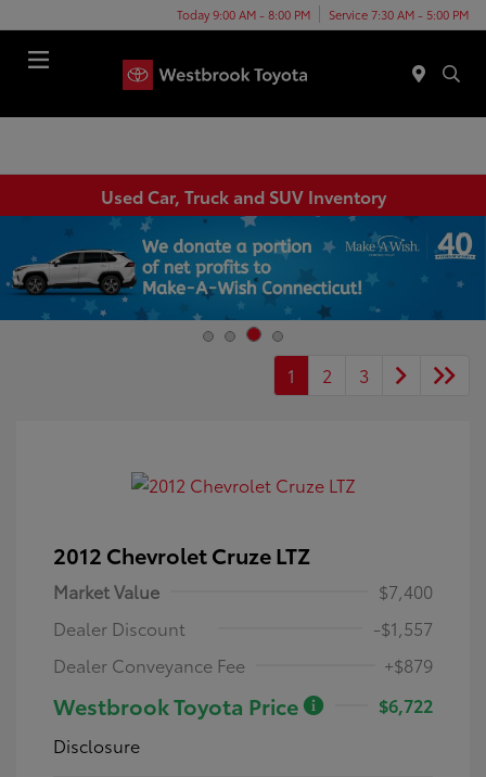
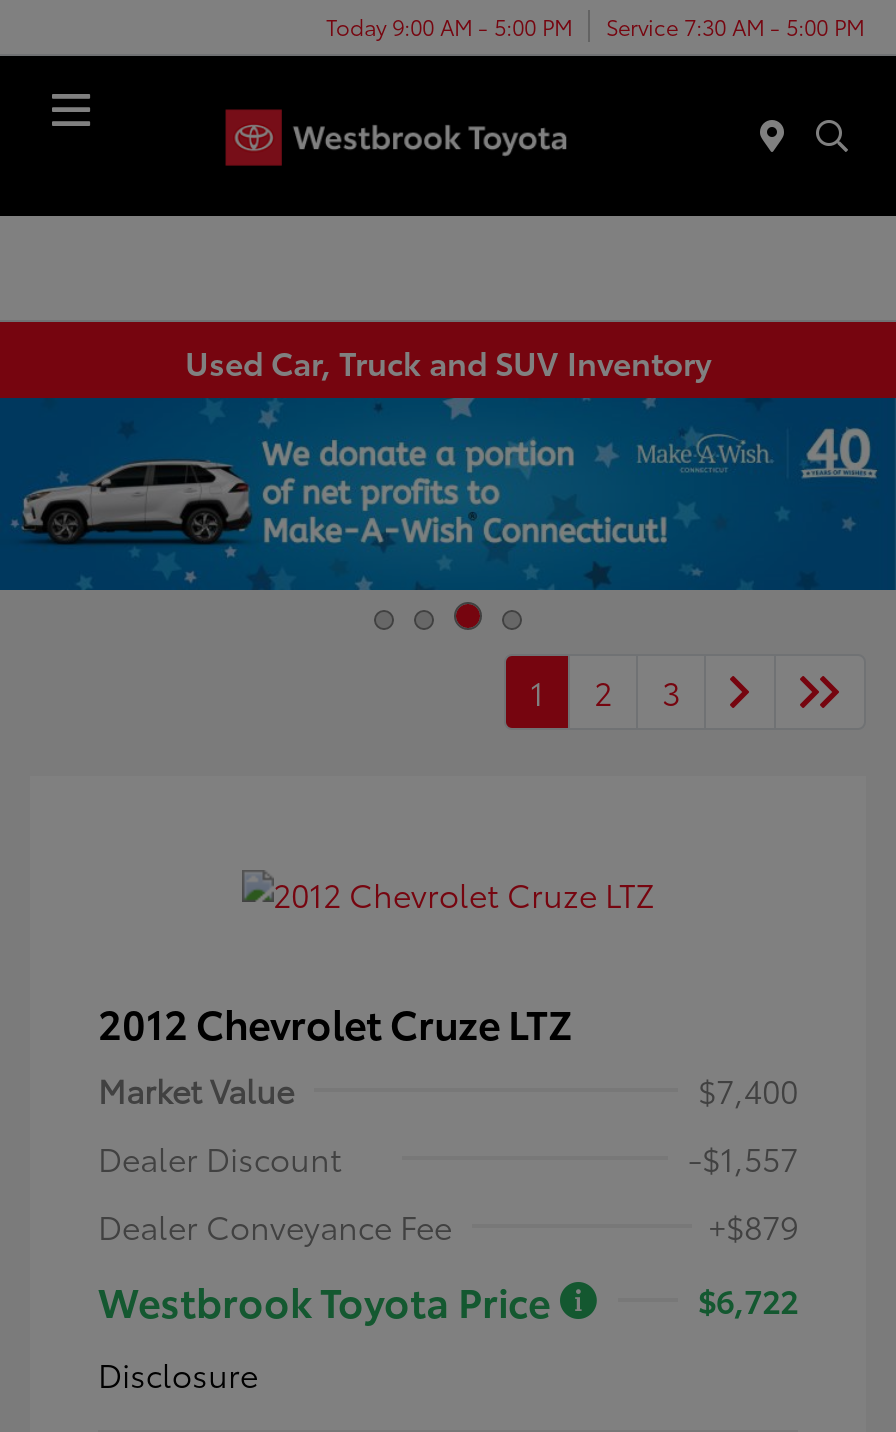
- Today 9:00 AM - 8:00 PM Service 7:30 AM - 5:00 PM
+ Today 9:00 AM - 5:00 PM Service 7:30 AM - 5:00 PM
